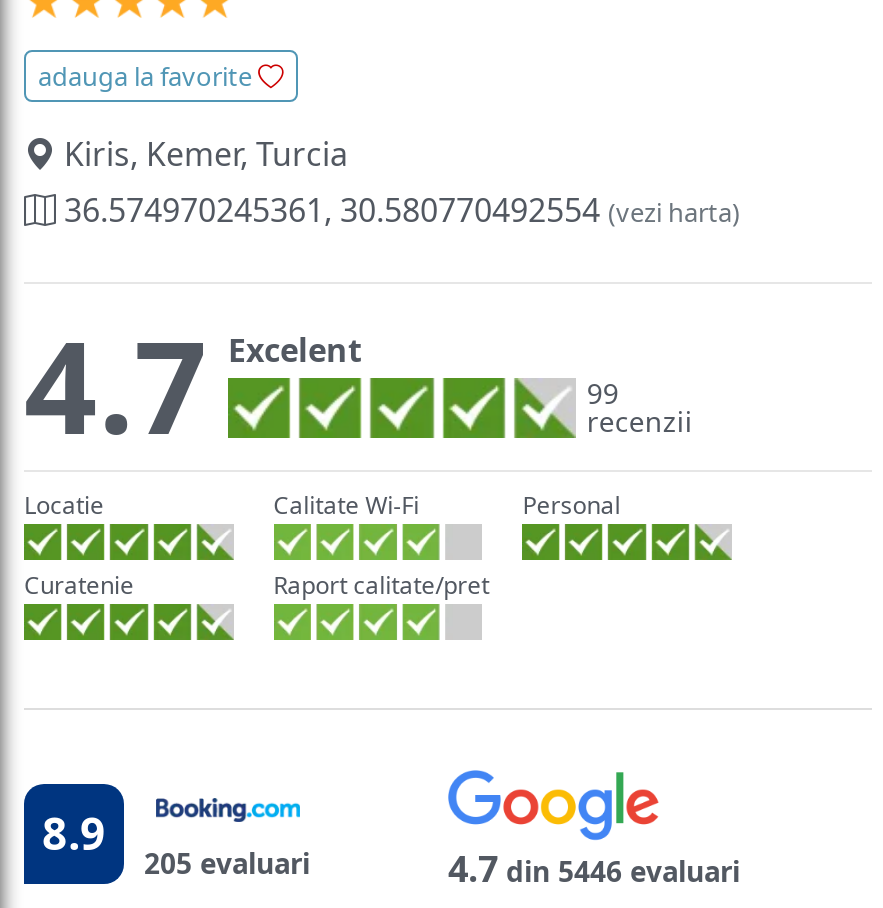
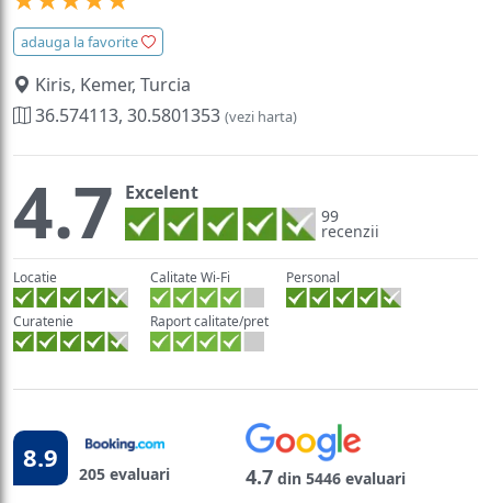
- 36.574970245361, 30.580770492554 (vezi harta)
+ 36.574113, 30.5801353 (vezi harta)
